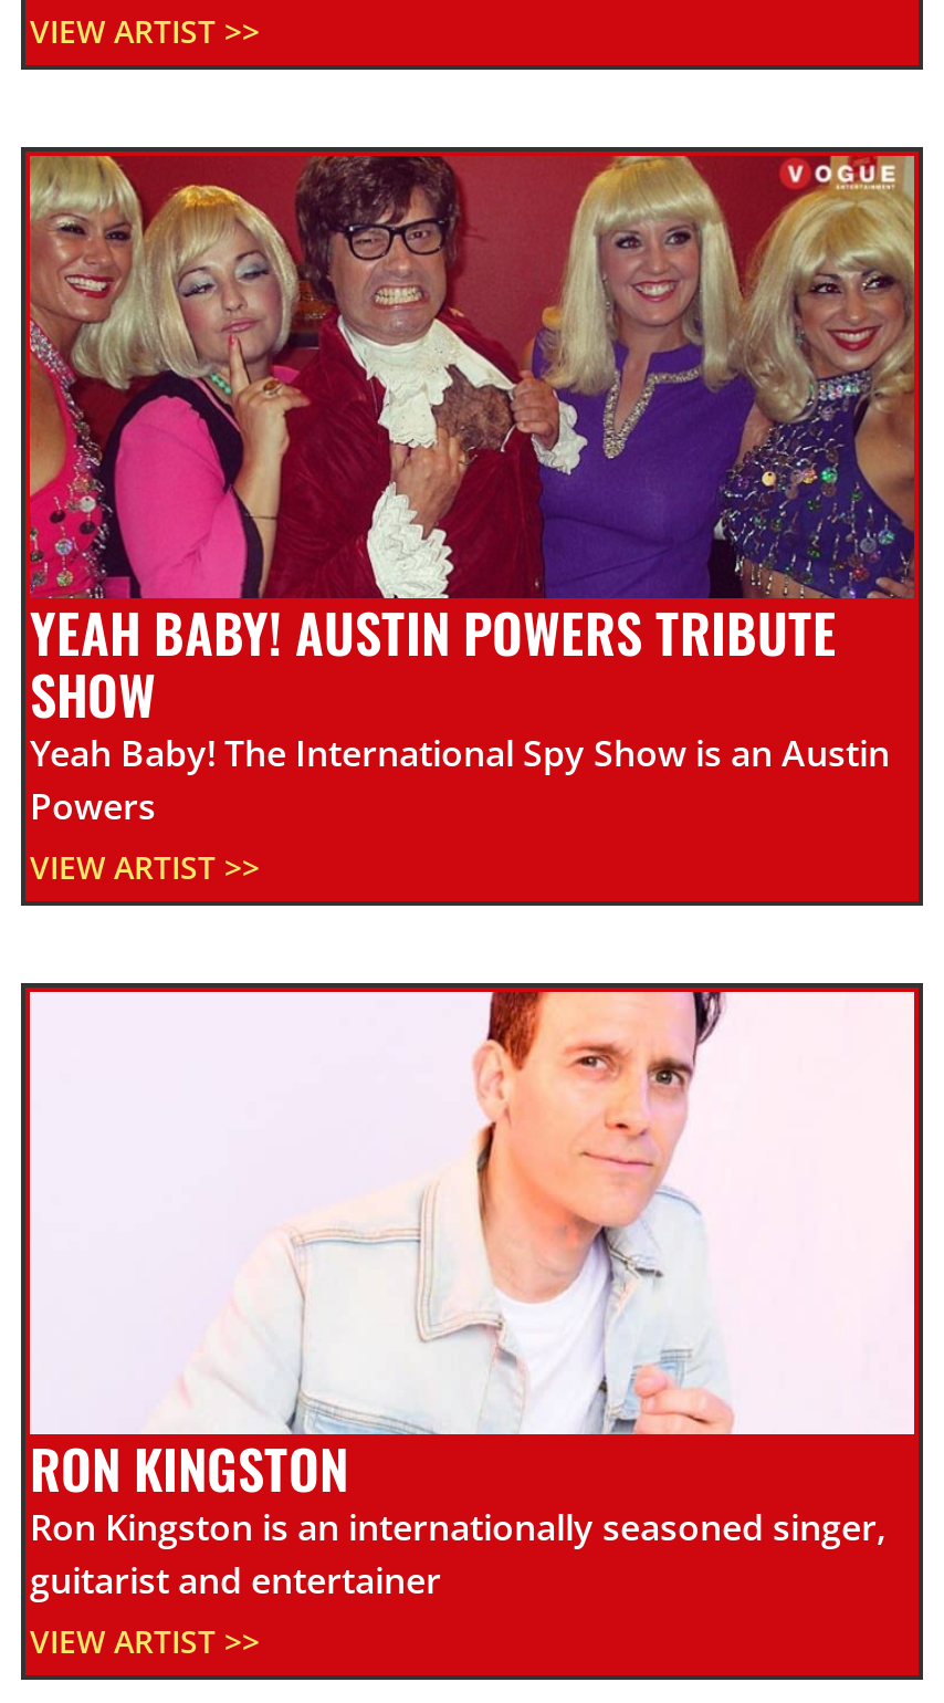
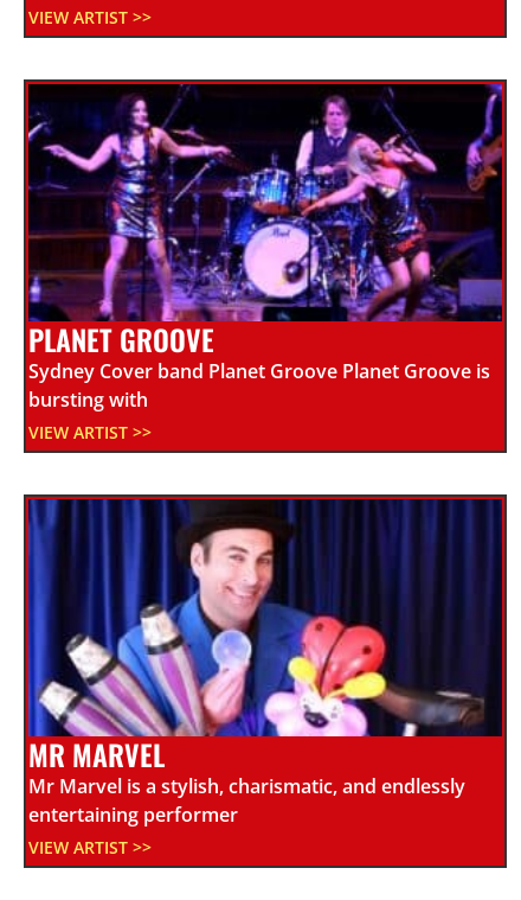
- [image]
- YEAH BABY! AUSTIN POWERS TRIBUTE
- SHOW
- Yeah Baby! The International Spy Show is an Austin
- Powers
+ [image]
+ PLANET GROOVE
+ Sydney Cover band Planet Groove Planet Groove is
+ bursting with

- [image]
- RON KINGSTON
- Ron Kingston is an internationally seasoned singer,
- guitarist and entertainer
+ [image]
+ MR MARVEL
+ Mr Marvel is a stylish, charismatic, and endlessly
+ entertaining performer
